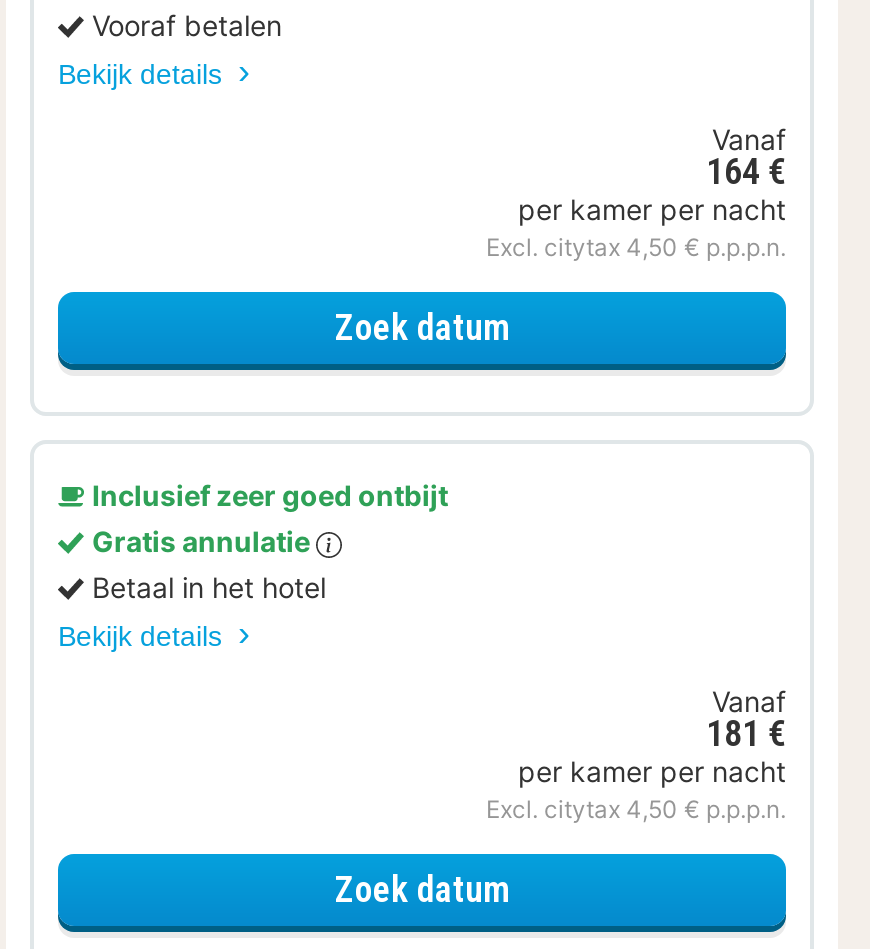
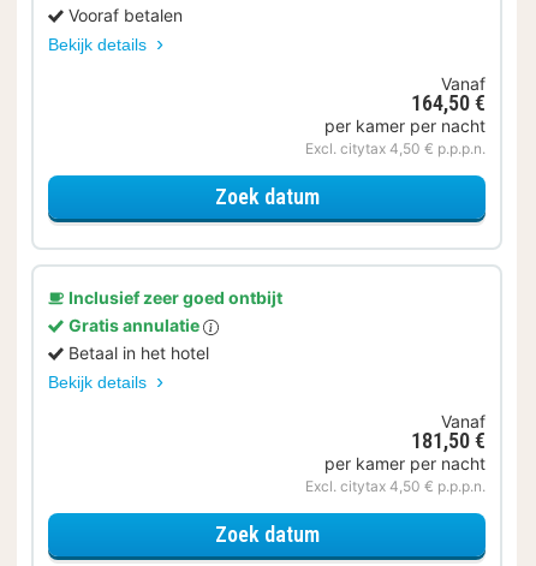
- 164 €
+ 164,50 €

- 181 €
+ 181,50 €
